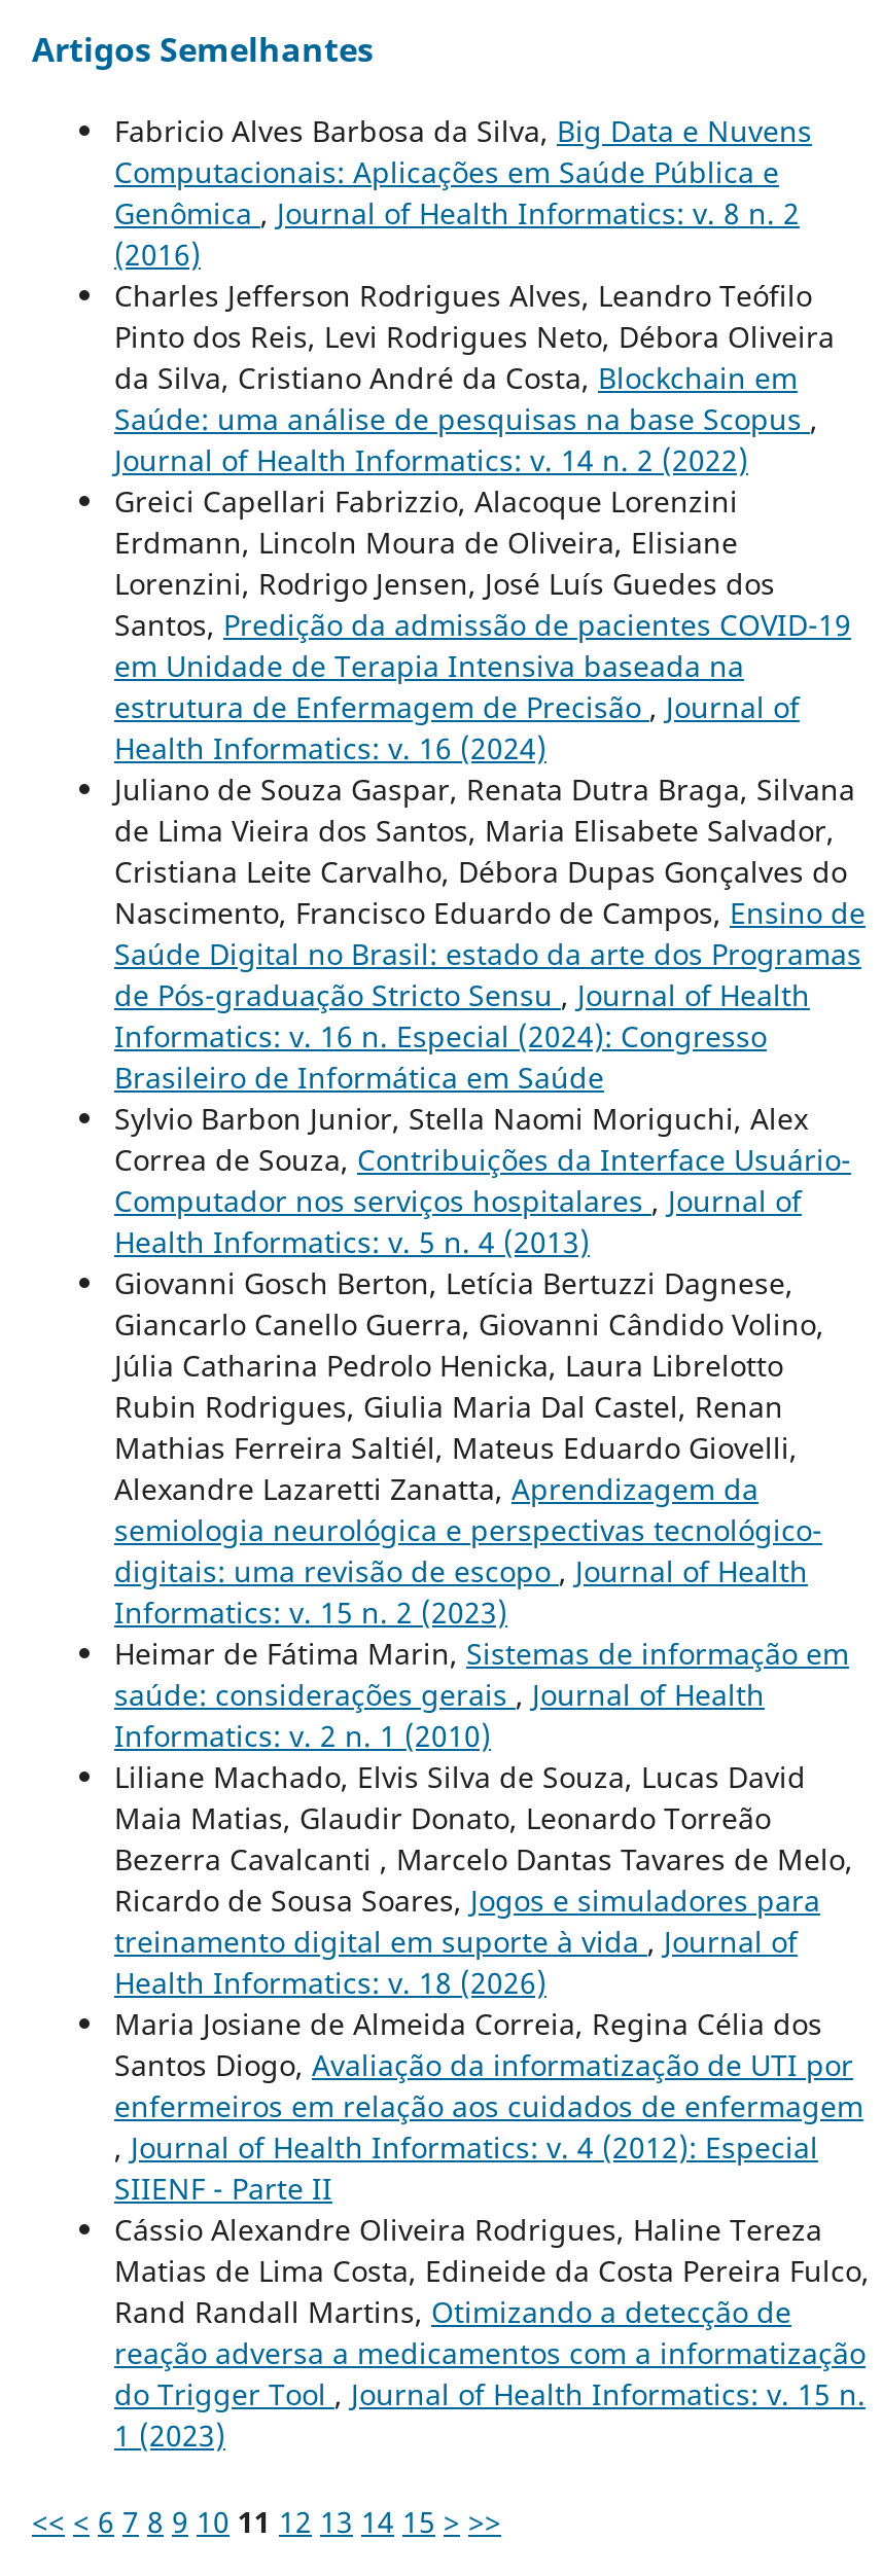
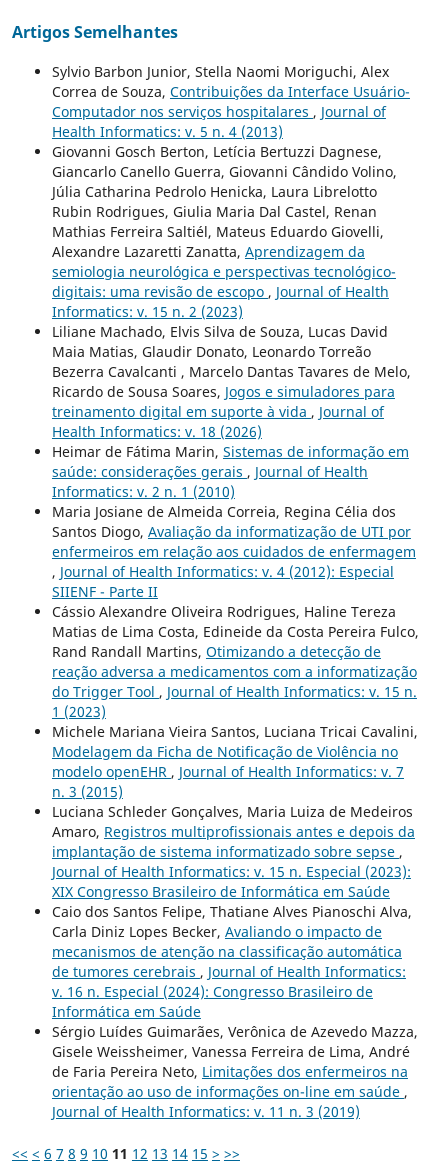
- Fabricio Alves Barbosa da Silva, Big Data e Nuvens
- Computacionais: Aplicações em Saúde Pública e
- Genômica, Journal of Health Informatics: v. 8 n. 2
- (2016)
- Charles Jefferson Rodrigues Alves, Leandro Teófilo
- Pinto dos Reis, Levi Rodrigues Neto, Débora Oliveira
- da Silva, Cristiano André da Costa, Blockchain em
- Saúde: uma análise de pesquisas na base Scopus,
- Journal of Health Informatics: v. 14 n. 2 (2022)
- Greici Capellari Fabrizzio, Alacoque Lorenzini
- Erdmann, Lincoln Moura de Oliveira, Elisiane
- Lorenzini, Rodrigo Jensen, José Luís Guedes dos
- Santos, Predição da admissão de pacientes COVID-19
- em Unidade de Terapia Intensiva baseada na
- estrutura de Enfermagem de Precisão, Journal of
- Health Informatics: v. 16 (2024)
- Juliano de Souza Gaspar, Renata Dutra Braga, Silvana
- de Lima Vieira dos Santos, Maria Elisabete Salvador,
- Cristiana Leite Carvalho, Débora Dupas Gonçalves do
- Nascimento, Francisco Eduardo de Campos, Ensino de
- Saúde Digital no Brasil: estado da arte dos Programas
- de Pós-graduação Stricto Sensu, Journal of Health
- Informatics: v. 16 n. Especial (2024): Congresso
- Brasileiro de Informática em Saúde

moved up: Sylvio Barbon Junior, Stella Naomi Moriguchi, Alex | Correa de Souza, Contribuições da Interface Usuário- | Computador nos serviços hospitalares, Journal of | ... | digitais: uma revisão de escopo, Journal of Health | Informatics: v. 15 n. 2 (2023)

moved down: Heimar de Fátima Marin, Sistemas de informação em | saúde: considerações gerais, Journal of Health | Informatics: v. 2 n. 1 (2010)

moved up: Liliane Machado, Elvis Silva de Souza, Lucas David | Maia Matias, Glaudir Donato, Leonardo Torreão | Bezerra Cavalcanti , Marcelo Dantas Tavares de Melo, | Ricardo de Sousa Soares, Jogos e simuladores para | treinamento digital em suporte à vida, Journal of | Health Informatics: v. 18 (2026)

moved up: Maria Josiane de Almeida Correia, Regina Célia dos | Santos Diogo, Avaliação da informatização de UTI por | enfermeiros em relação aos cuidados de enfermagem | ... | do Trigger Tool, Journal of Health Informatics: v. 15 n. | 1 (2023)

+ Michele Mariana Vieira Santos, Luciana Tricai Cavalini,
+ Modelagem da Ficha de Notificação de Violência no
+ modelo openEHR, Journal of Health Informatics: v. 7
+ n. 3 (2015)
+ Luciana Schleder Gonçalves, Maria Luiza de Medeiros
+ Amaro, Registros multiprofissionais antes e depois da
+ implantação de sistema informatizado sobre sepse,
+ Journal of Health Informatics: v. 15 n. Especial (2023):
+ XIX Congresso Brasileiro de Informática em Saúde
+ Caio dos Santos Felipe, Thatiane Alves Pianoschi Alva,
+ Carla Diniz Lopes Becker, Avaliando o impacto de
+ mecanismos de atenção na classificação automática
+ de tumores cerebrais, Journal of Health Informatics:
+ v. 16 n. Especial (2024): Congresso Brasileiro de
+ Informática em Saúde
+ Sérgio Luídes Guimarães, Verônica de Azevedo Mazza,
+ Gisele Weissheimer, Vanessa Ferreira de Lima, André
+ de Faria Pereira Neto, Limitações dos enfermeiros na
+ orientação ao uso de informações on-line em saúde,
+ Journal of Health Informatics: v. 11 n. 3 (2019)
